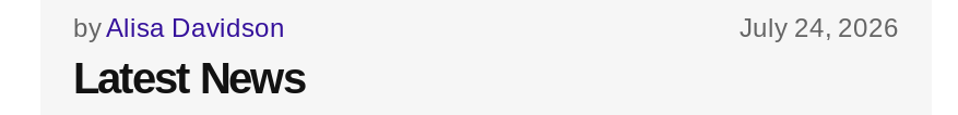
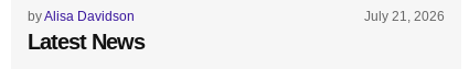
- July 24, 2026
+ July 21, 2026
